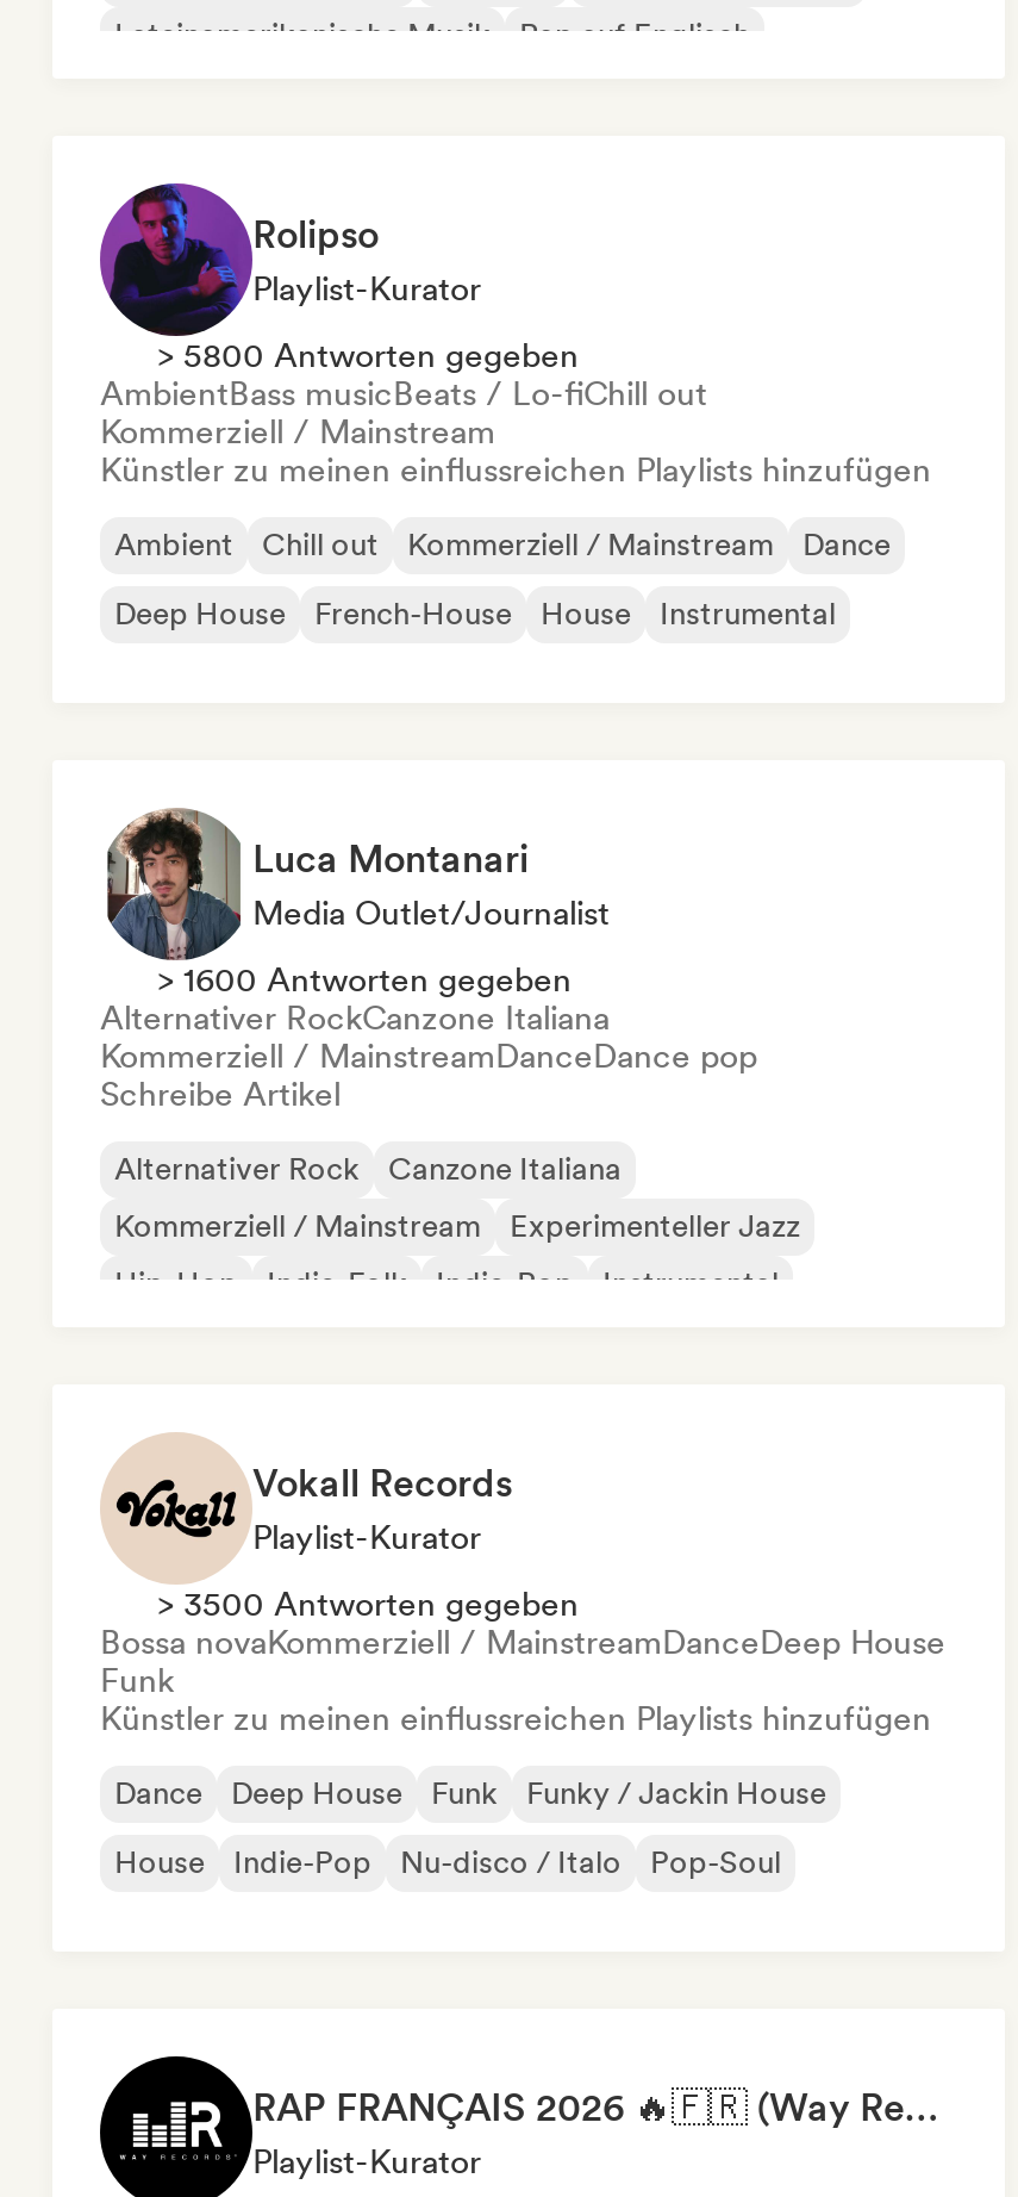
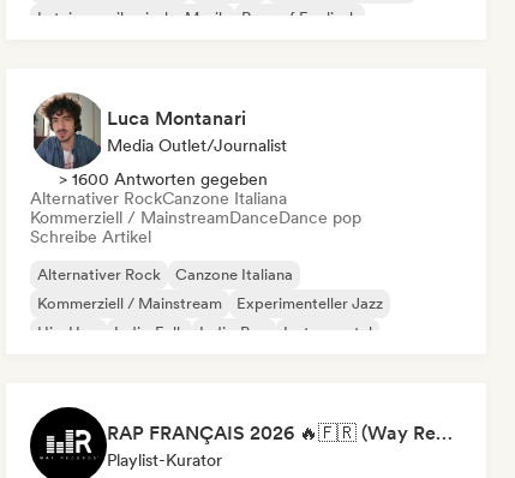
- [image]
- Rolipso
- Playlist-Kurator
- > 5800 Antworten gegeben
- AmbientBass musicBeats / Lo-fiChill out
- Kommerziell / Mainstream
- Künstler zu meinen einflussreichen Playlists hinzufügen
- Ambient
- Chill out
- Kommerziell / Mainstream
- Dance
- Deep House
- French-House
- House
- Instrumental

- [image]
- Vokall Records
- Playlist-Kurator
- > 3500 Antworten gegeben
- Bossa novaKommerziell / MainstreamDanceDeep House
- Funk
- Künstler zu meinen einflussreichen Playlists hinzufügen
- Dance
- Deep House
- Funk
- Funky / Jackin House
- House
- Indie-Pop
- Nu-disco / Italo
- Pop-Soul
